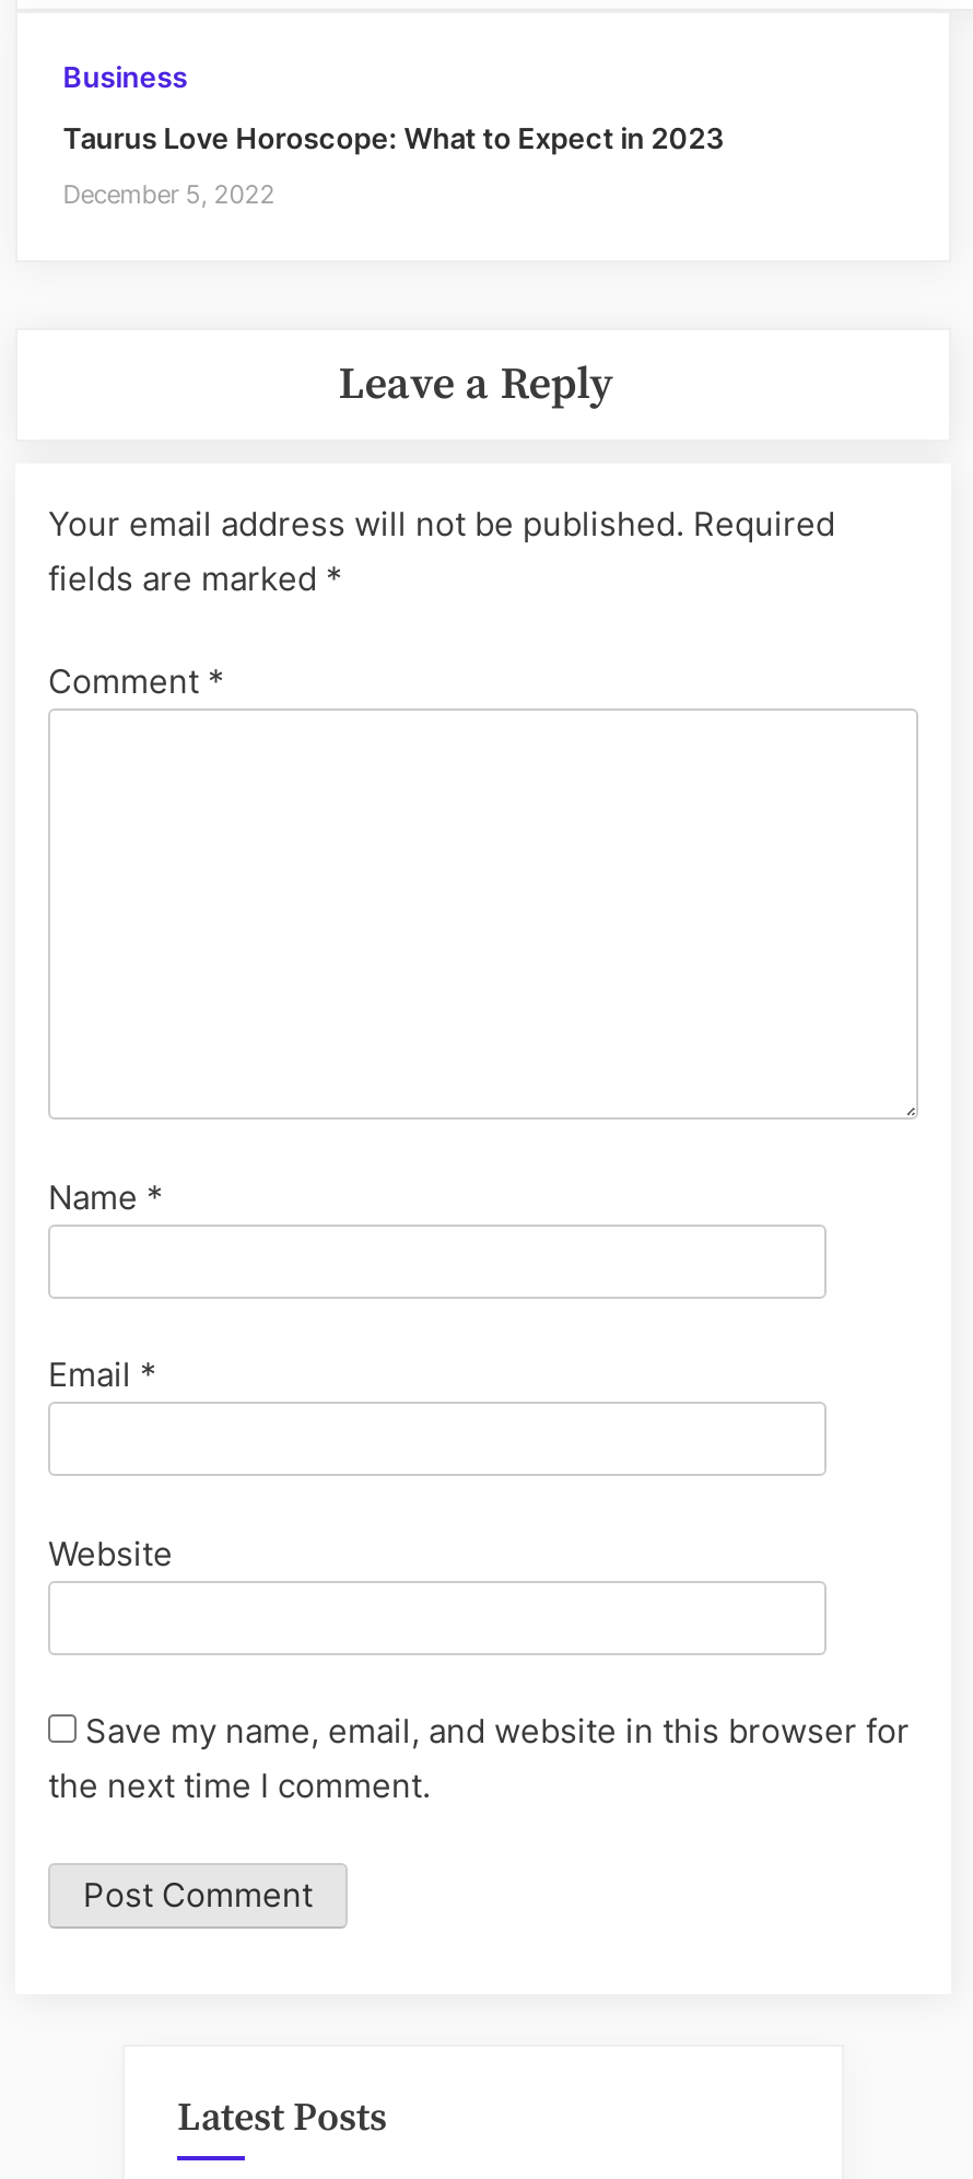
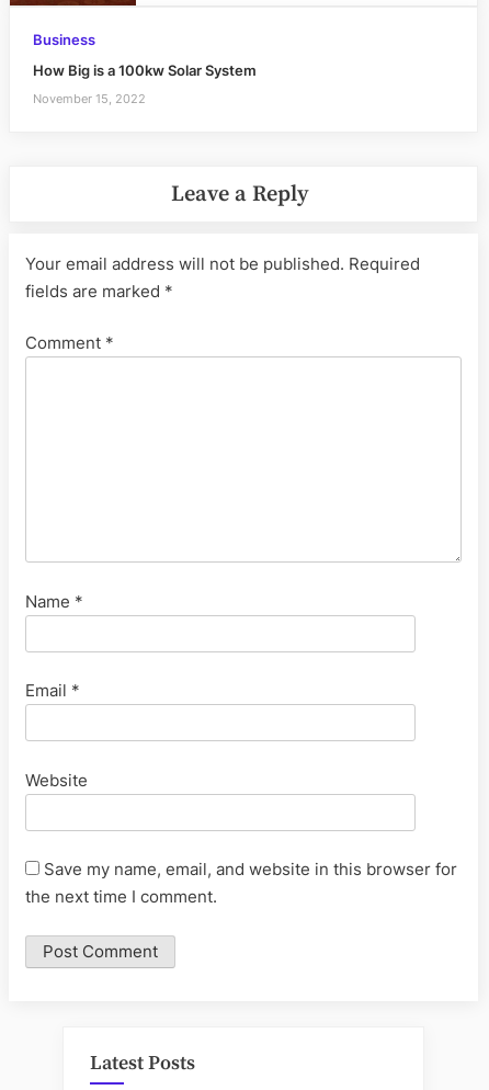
- Taurus Love Horoscope: What to Expect in 2023
+ How Big is a 100kw Solar System

- December 5, 2022
+ November 15, 2022
